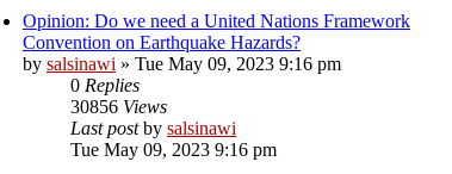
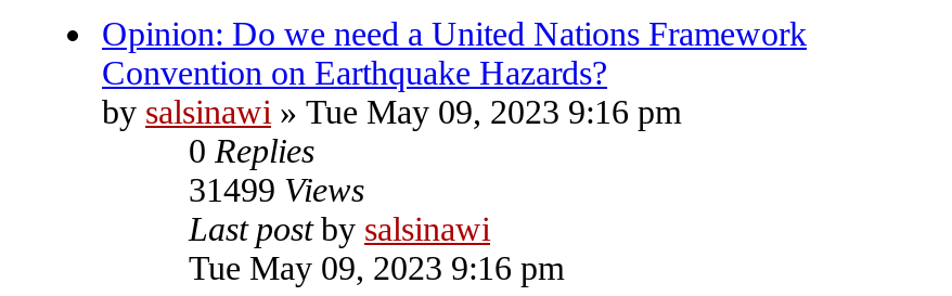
- 30856 Views
+ 31499 Views
